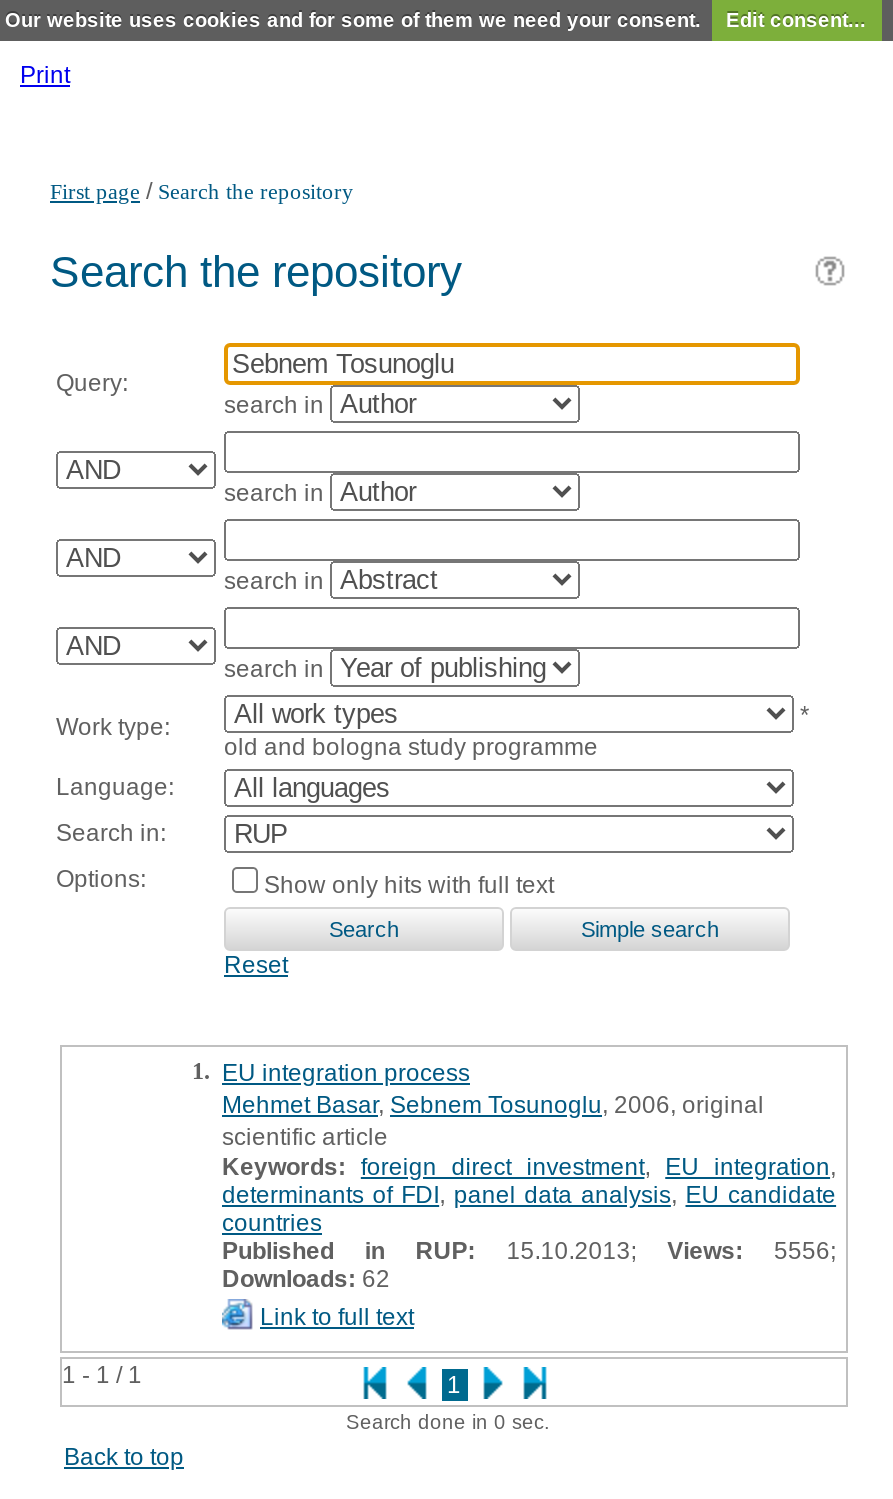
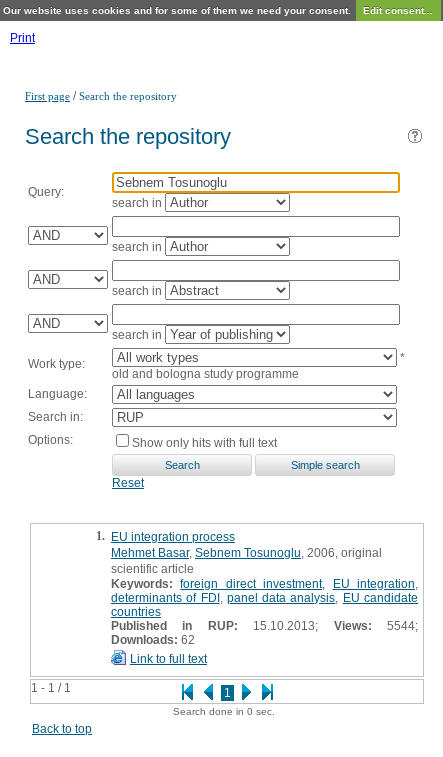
- Published in RUP: 15.10.2013; Views: 5556;
+ Published in RUP: 15.10.2013; Views: 5544;
